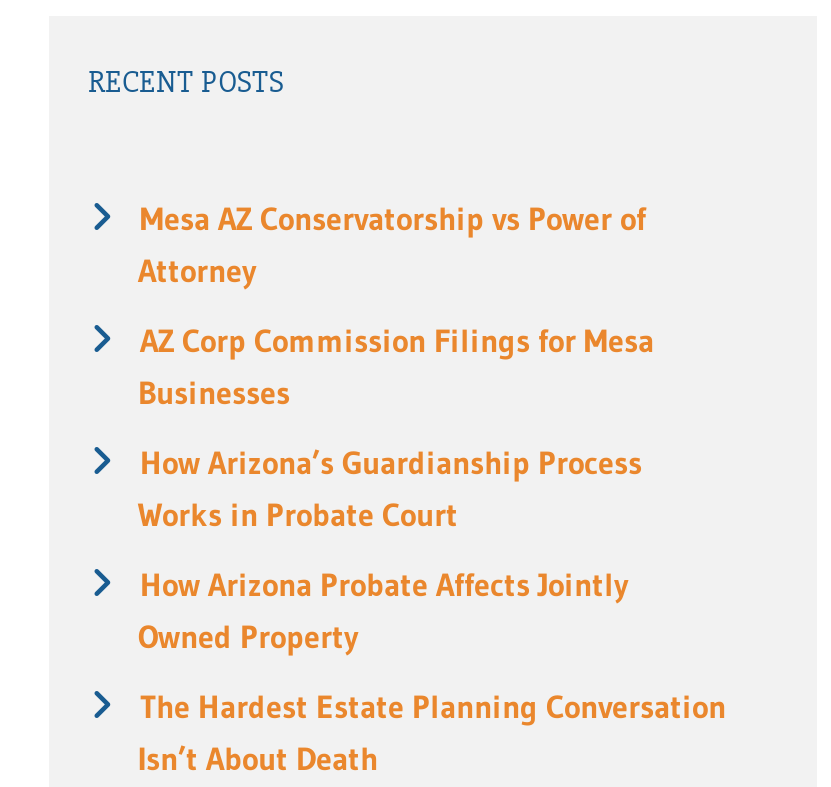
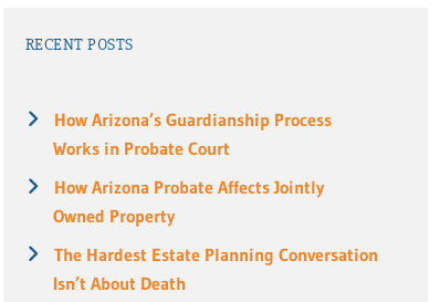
- Mesa AZ Conservatorship vs Power of
- Attorney
- AZ Corp Commission Filings for Mesa
- Businesses
